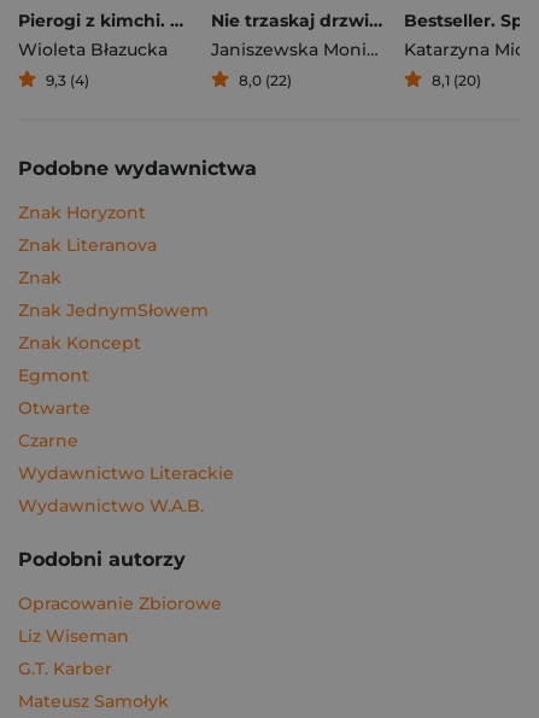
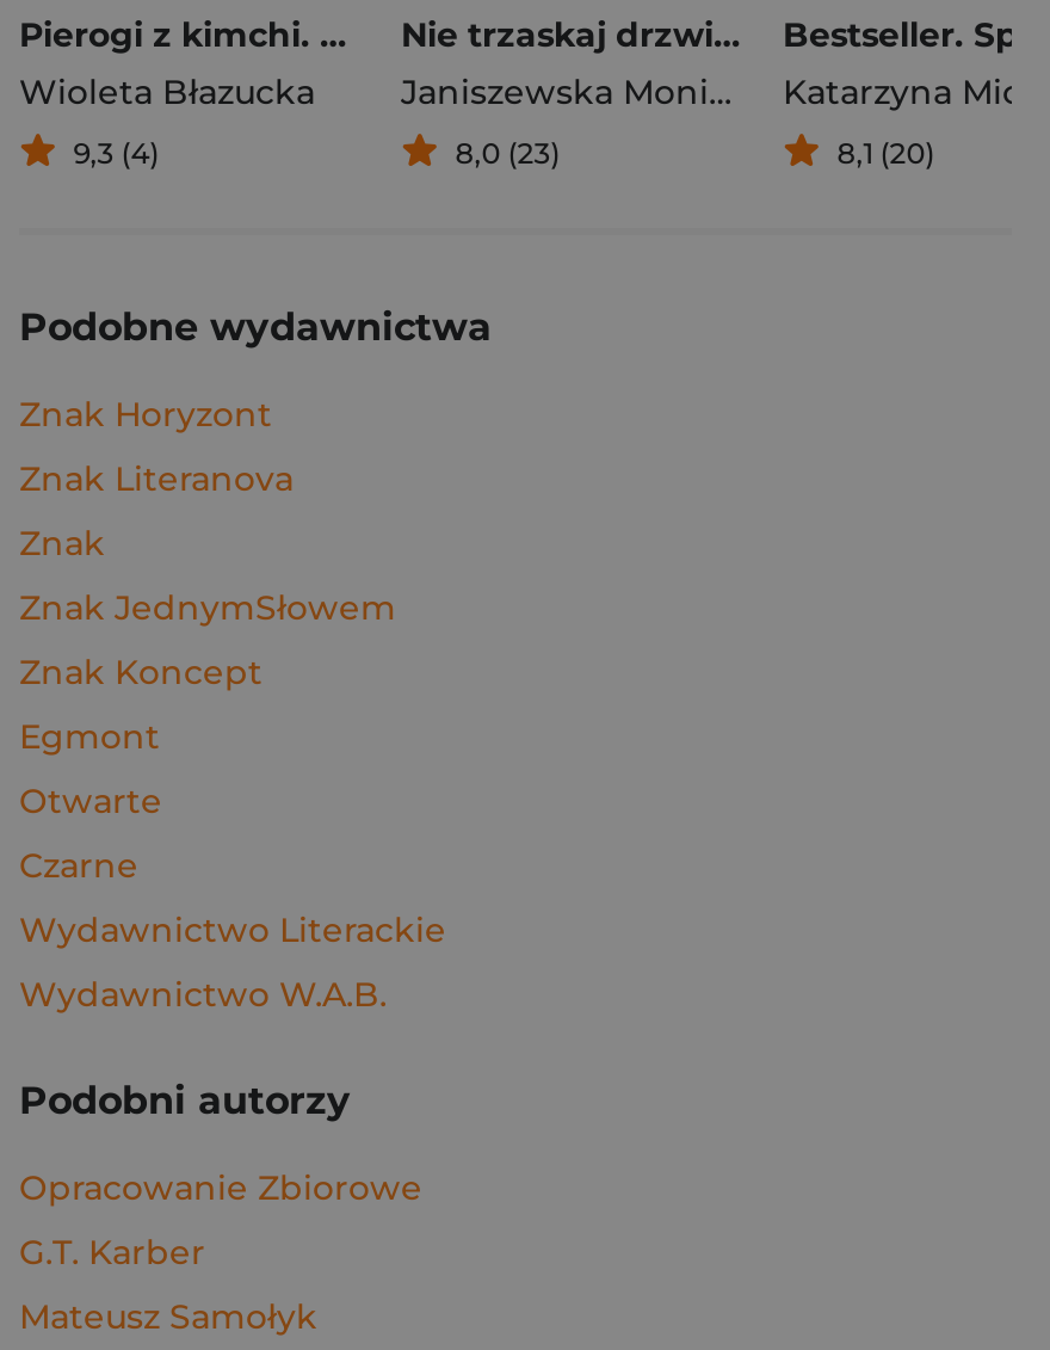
- 8,0 (22)
+ 8,0 (23)

- Liz Wiseman
